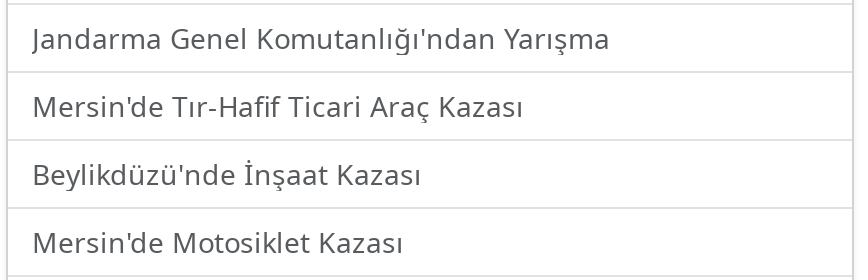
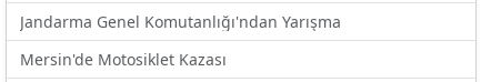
- Mersin'de Tır-Hafif Ticari Araç Kazası
- Beylikdüzü'nde İnşaat Kazası
